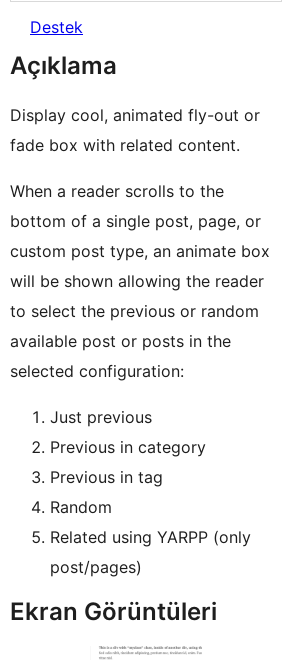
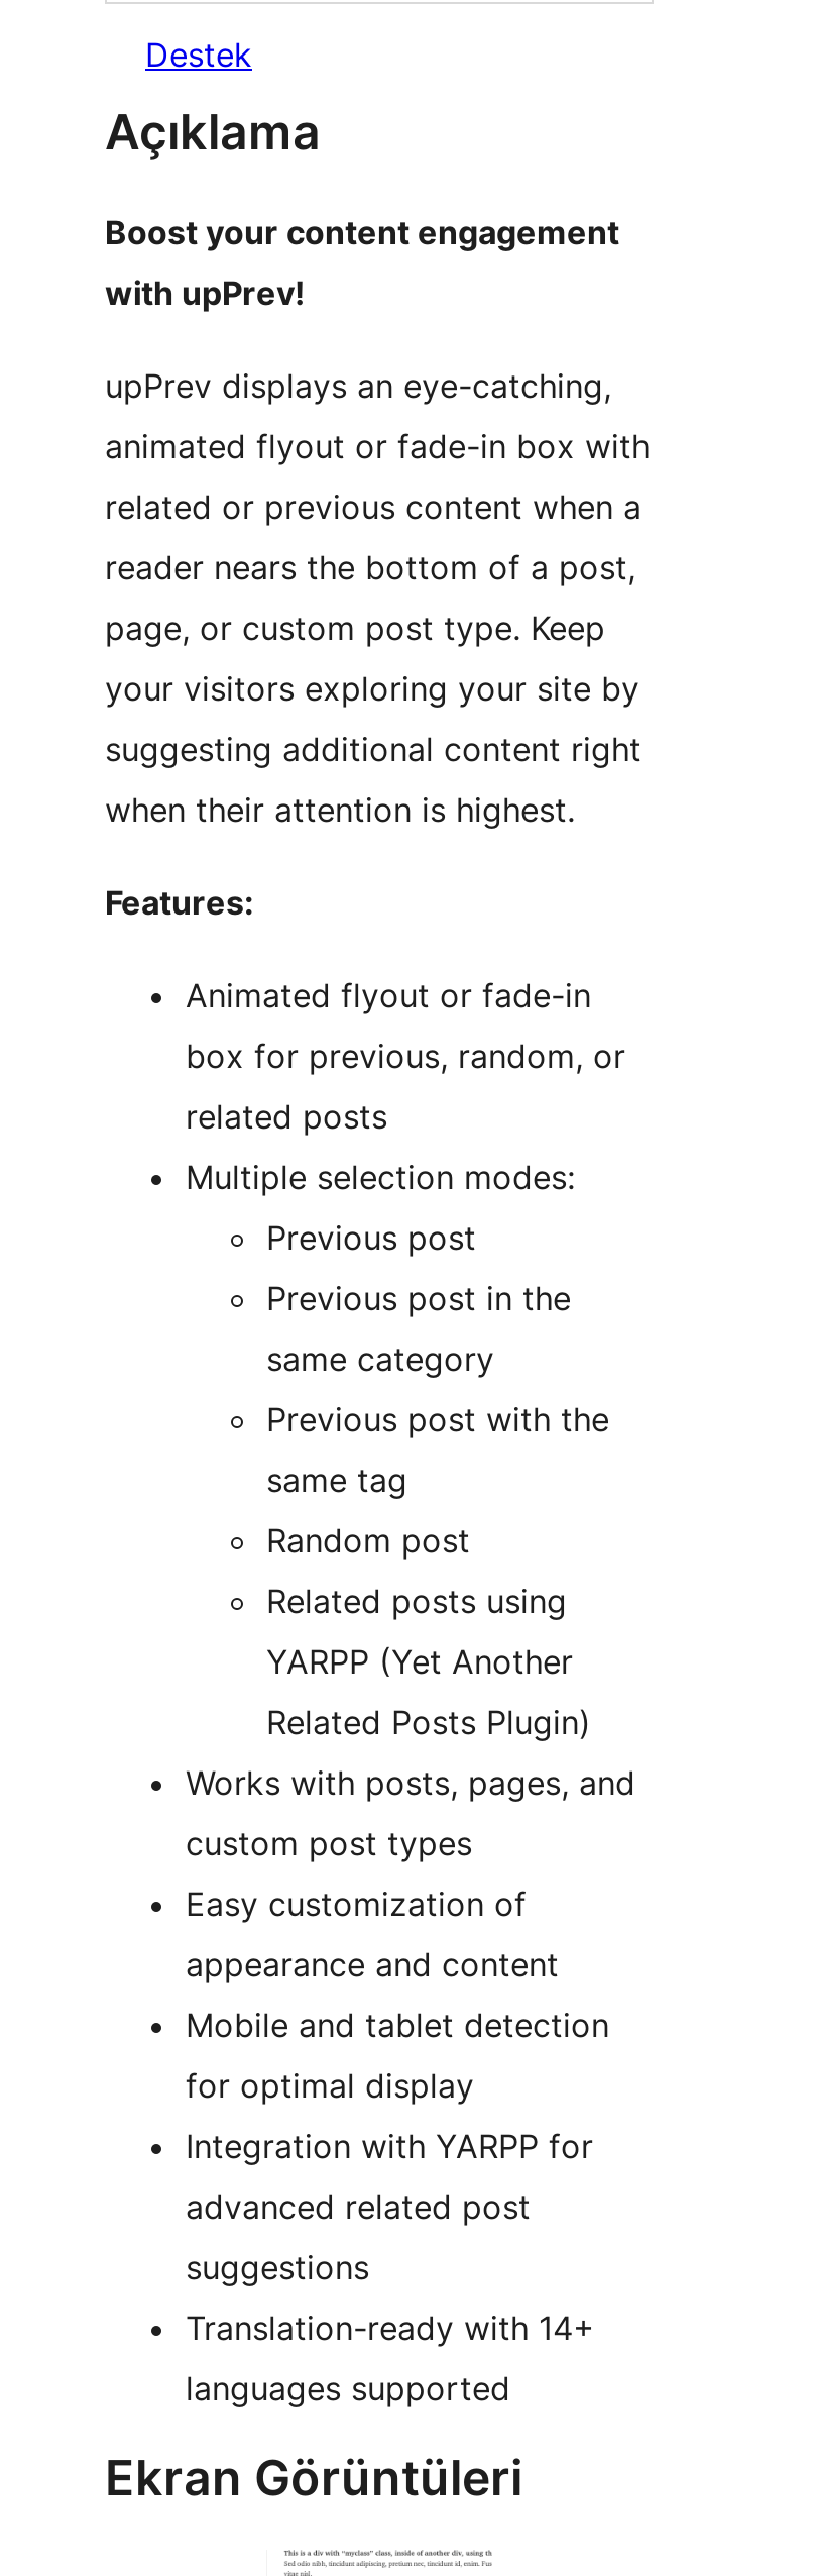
- Display cool, animated fly-out or
- fade box with related content.
- When a reader scrolls to the
- bottom of a single post, page, or
- custom post type, an animate box
- will be shown allowing the reader
- to select the previous or random
- available post or posts in the
- selected configuration:
- Just previous
- Previous in category
- Previous in tag
- Random
- Related using YARPP (only
- post/pages)
+ Boost your content engagement
+ with upPrev!
+ upPrev displays an eye-catching,
+ animated flyout or fade-in box with
+ related or previous content when a
+ reader nears the bottom of a post,
+ page, or custom post type. Keep
+ your visitors exploring your site by
+ suggesting additional content right
+ when their attention is highest.
+ Features:
+ Animated flyout or fade-in
+ box for previous, random, or
+ related posts
+ Multiple selection modes:
+ Previous post
+ Previous post in the
+ same category
+ Previous post with the
+ same tag
+ Random post
+ Related posts using
+ YARPP (Yet Another
+ Related Posts Plugin)
+ Works with posts, pages, and
+ custom post types
+ Easy customization of
+ appearance and content
+ Mobile and tablet detection
+ for optimal display
+ Integration with YARPP for
+ advanced related post
+ suggestions
+ Translation-ready with 14+
+ languages supported
